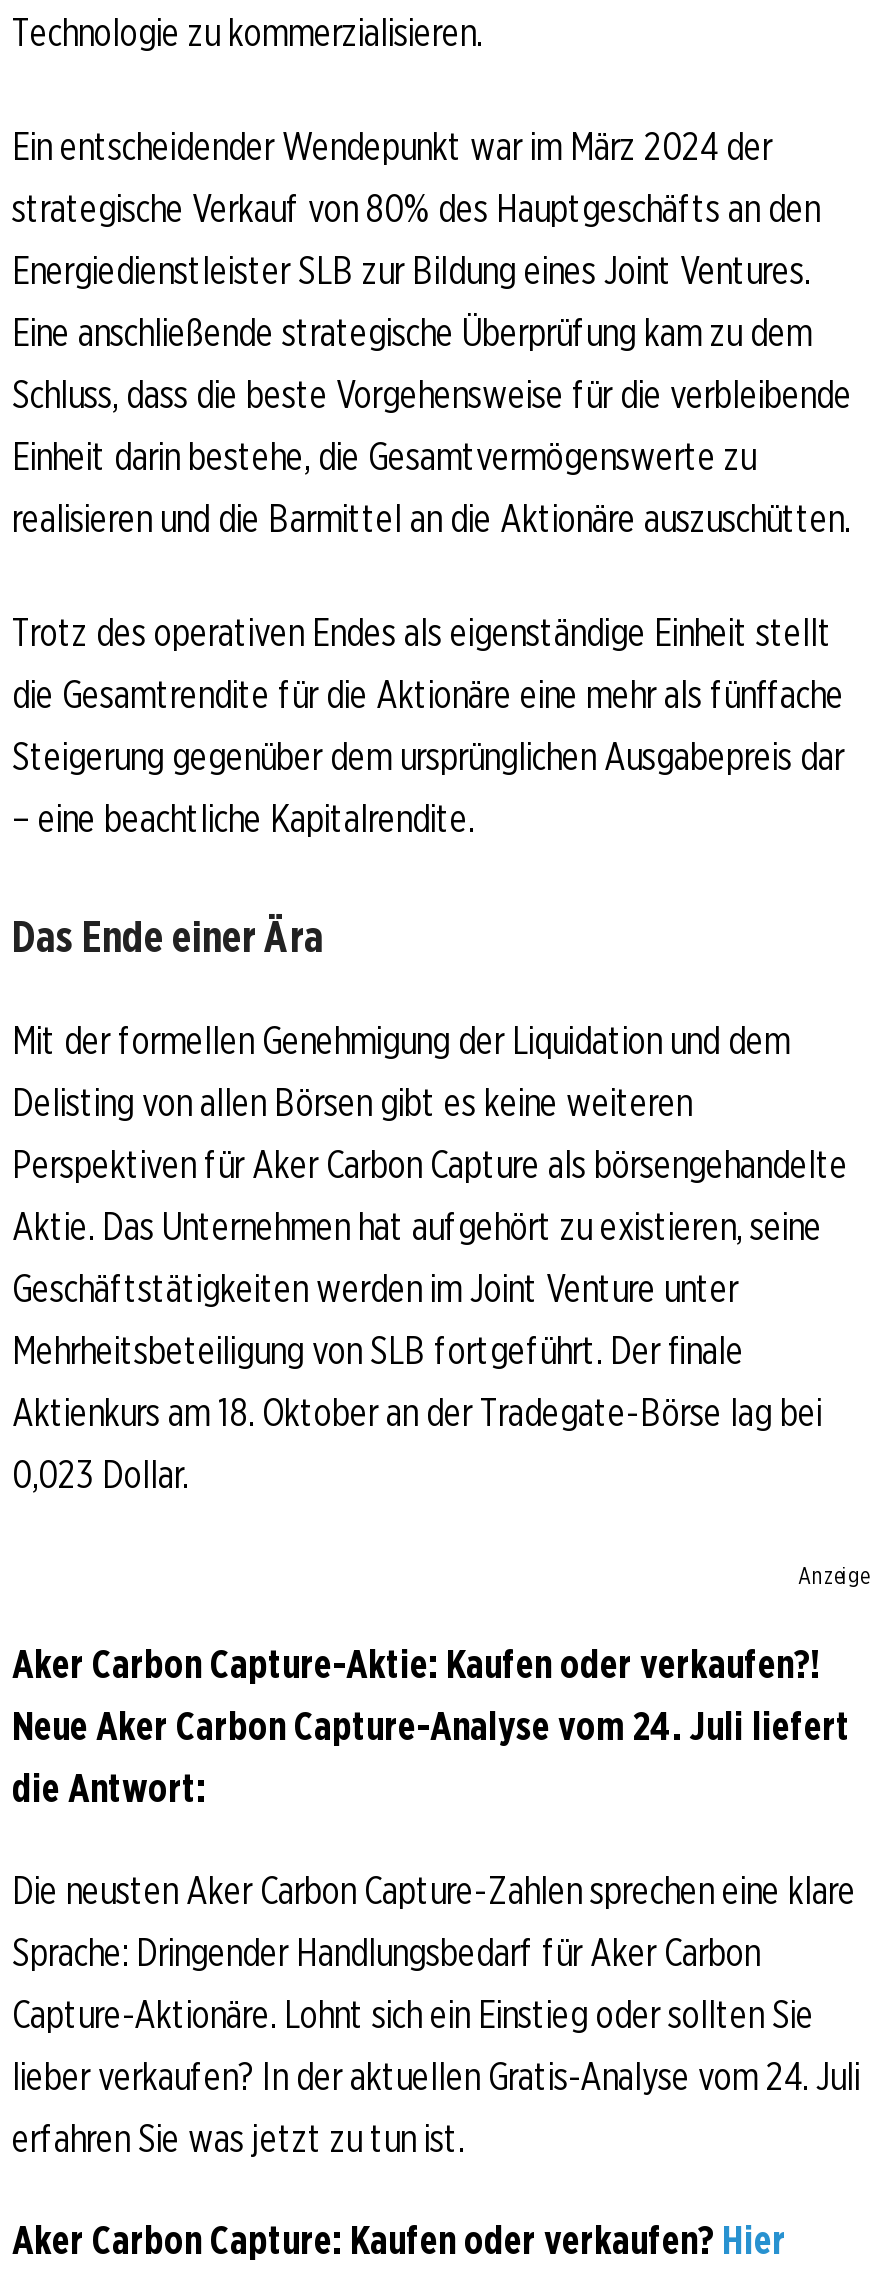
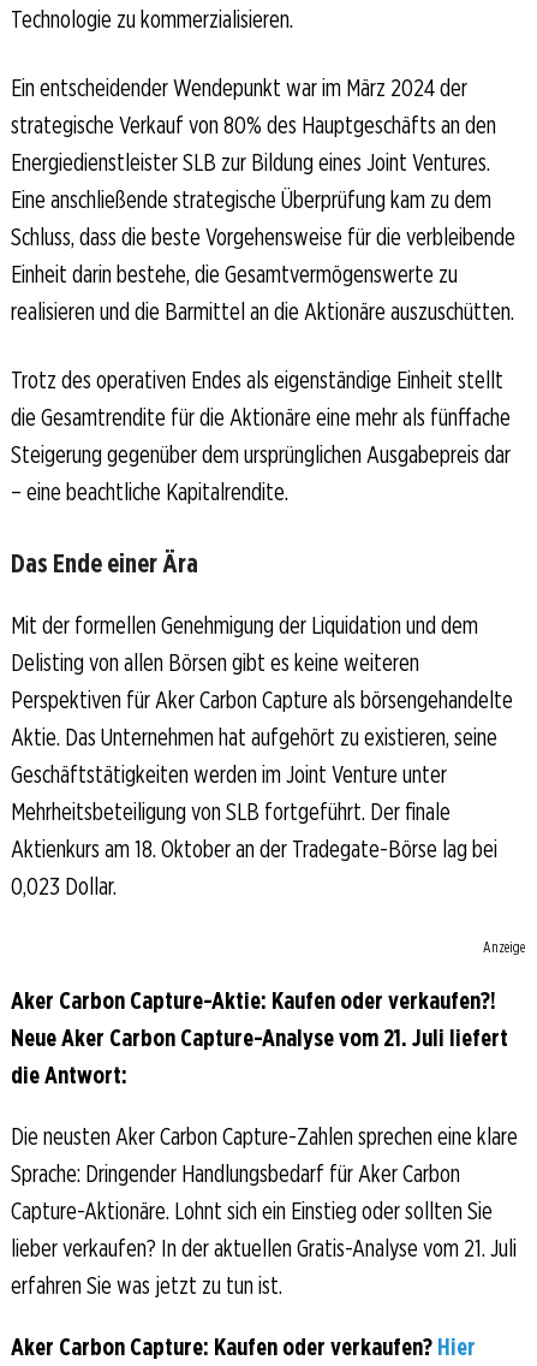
- Neue Aker Carbon Capture-Analyse vom 24. Juli liefert
+ Neue Aker Carbon Capture-Analyse vom 21. Juli liefert

- lieber verkaufen? In der aktuellen Gratis-Analyse vom 24. Juli
+ lieber verkaufen? In der aktuellen Gratis-Analyse vom 21. Juli
